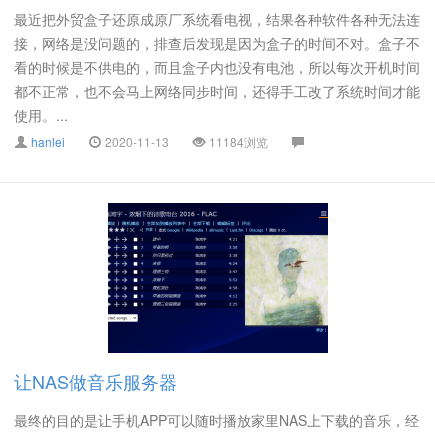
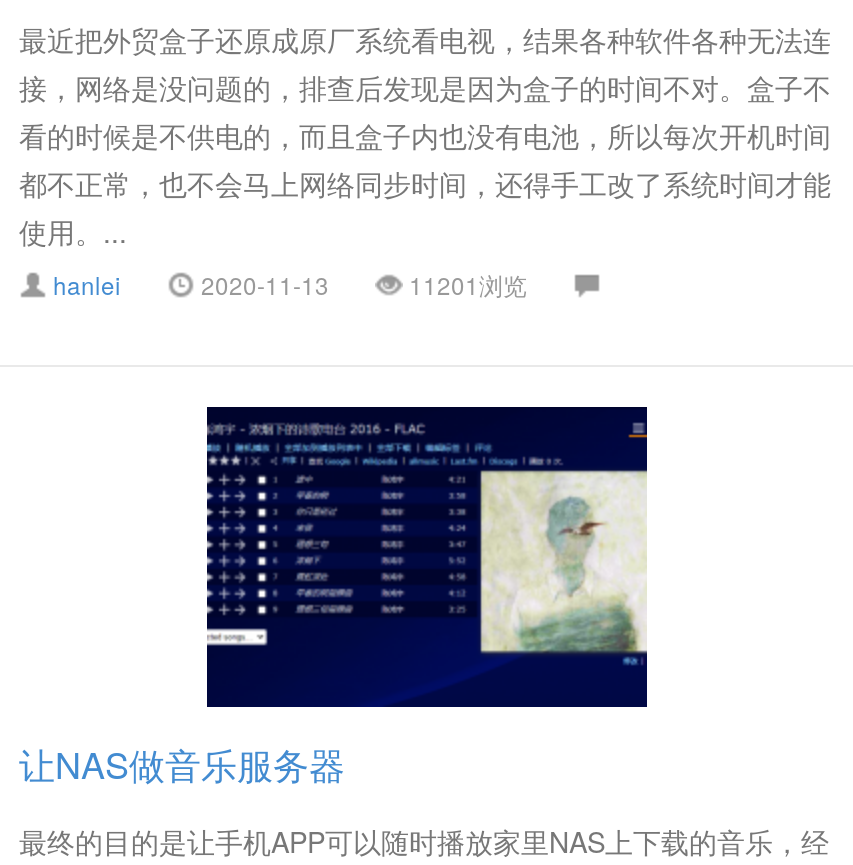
- 11184浏览
+ 11201浏览
